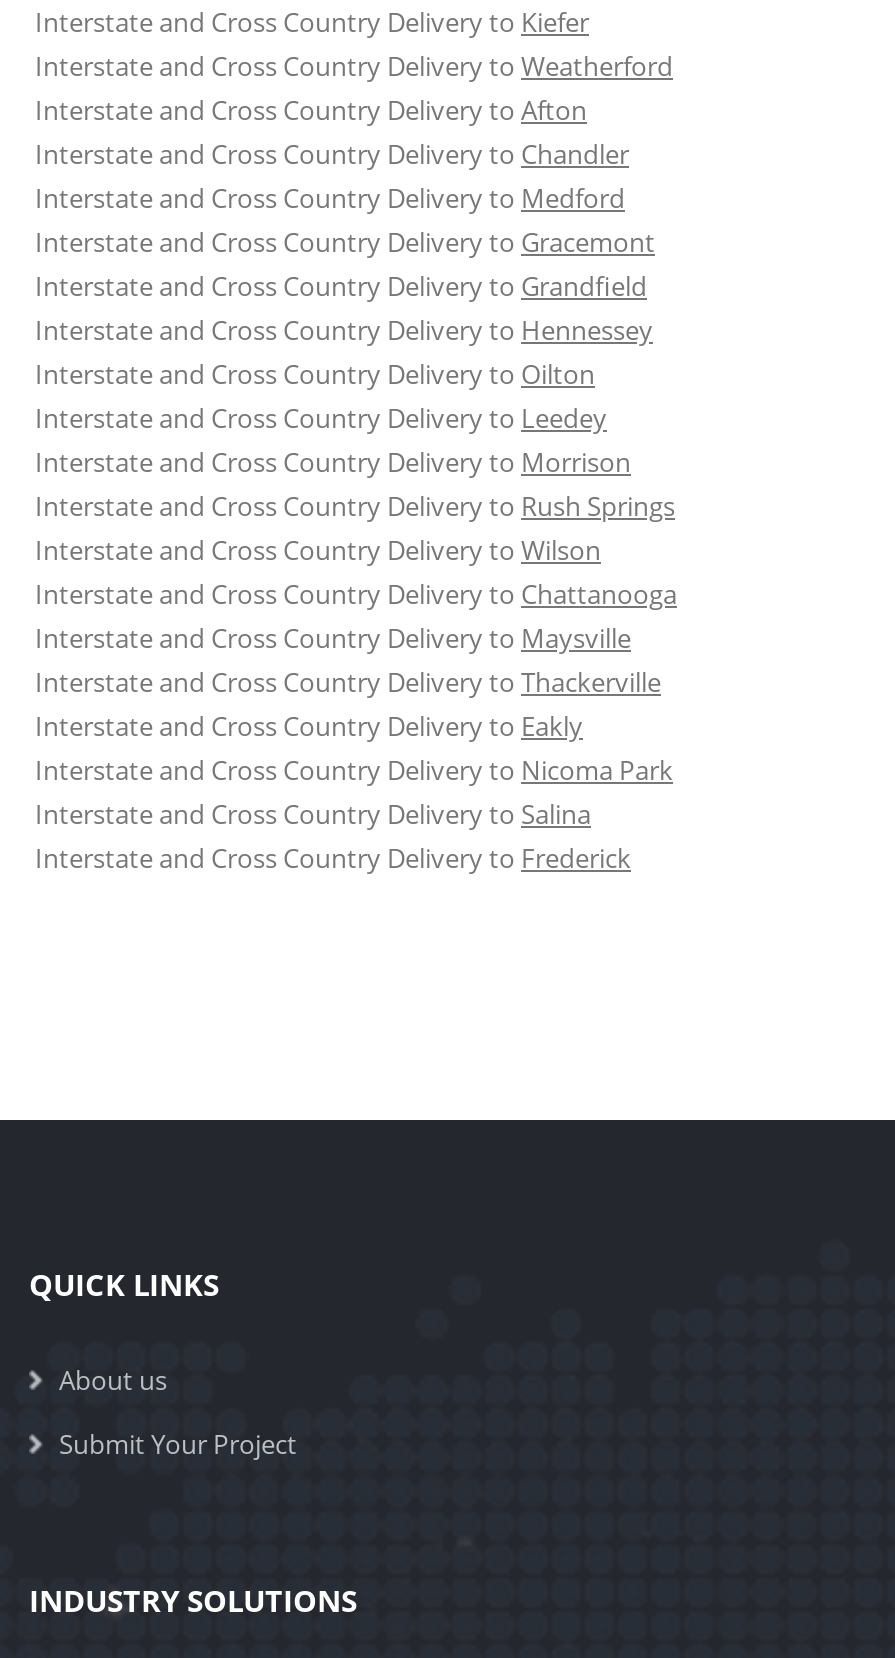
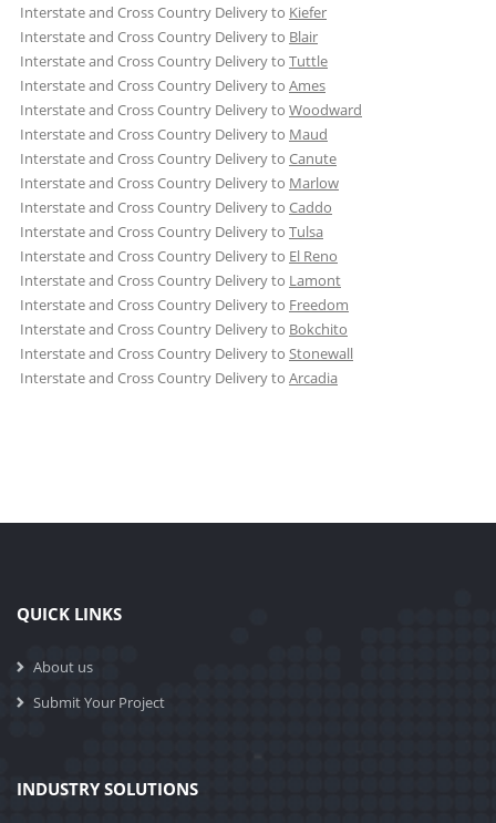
- Interstate and Cross Country Delivery to Weatherford
- Interstate and Cross Country Delivery to Afton
- Interstate and Cross Country Delivery to Chandler
- Interstate and Cross Country Delivery to Medford
- Interstate and Cross Country Delivery to Gracemont
- Interstate and Cross Country Delivery to Grandfield
- Interstate and Cross Country Delivery to Hennessey
- Interstate and Cross Country Delivery to Oilton
- Interstate and Cross Country Delivery to Leedey
- Interstate and Cross Country Delivery to Morrison
- Interstate and Cross Country Delivery to Rush Springs
- Interstate and Cross Country Delivery to Wilson
- Interstate and Cross Country Delivery to Chattanooga
- Interstate and Cross Country Delivery to Maysville
- Interstate and Cross Country Delivery to Thackerville
- Interstate and Cross Country Delivery to Eakly
- Interstate and Cross Country Delivery to Nicoma Park
- Interstate and Cross Country Delivery to Salina
- Interstate and Cross Country Delivery to Frederick
+ Interstate and Cross Country Delivery to Blair
+ Interstate and Cross Country Delivery to Tuttle
+ Interstate and Cross Country Delivery to Ames
+ Interstate and Cross Country Delivery to Woodward
+ Interstate and Cross Country Delivery to Maud
+ Interstate and Cross Country Delivery to Canute
+ Interstate and Cross Country Delivery to Marlow
+ Interstate and Cross Country Delivery to Caddo
+ Interstate and Cross Country Delivery to Tulsa
+ Interstate and Cross Country Delivery to El Reno
+ Interstate and Cross Country Delivery to Lamont
+ Interstate and Cross Country Delivery to Freedom
+ Interstate and Cross Country Delivery to Bokchito
+ Interstate and Cross Country Delivery to Stonewall
+ Interstate and Cross Country Delivery to Arcadia
